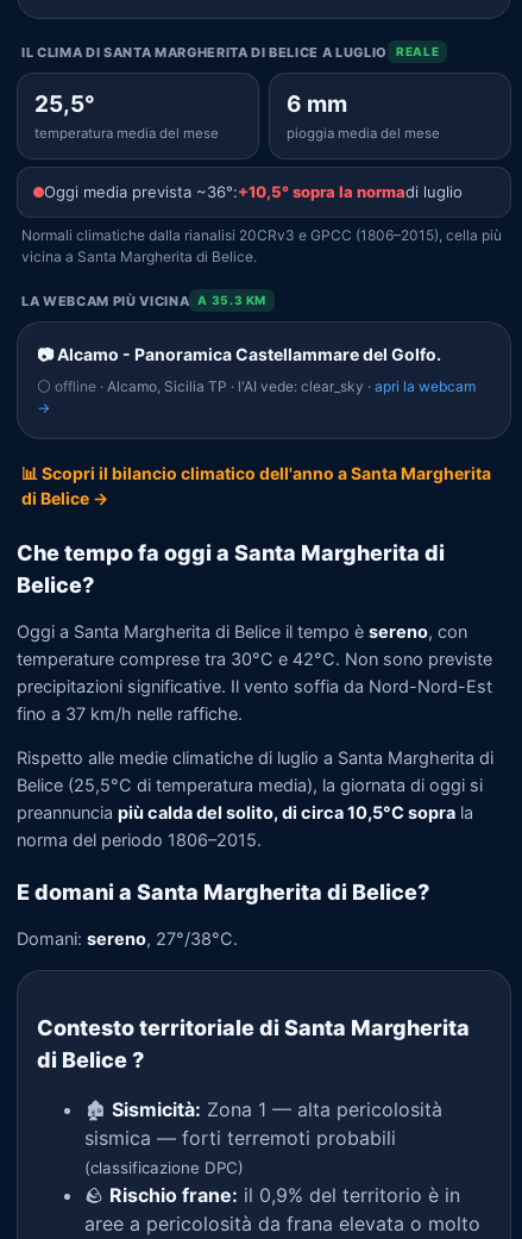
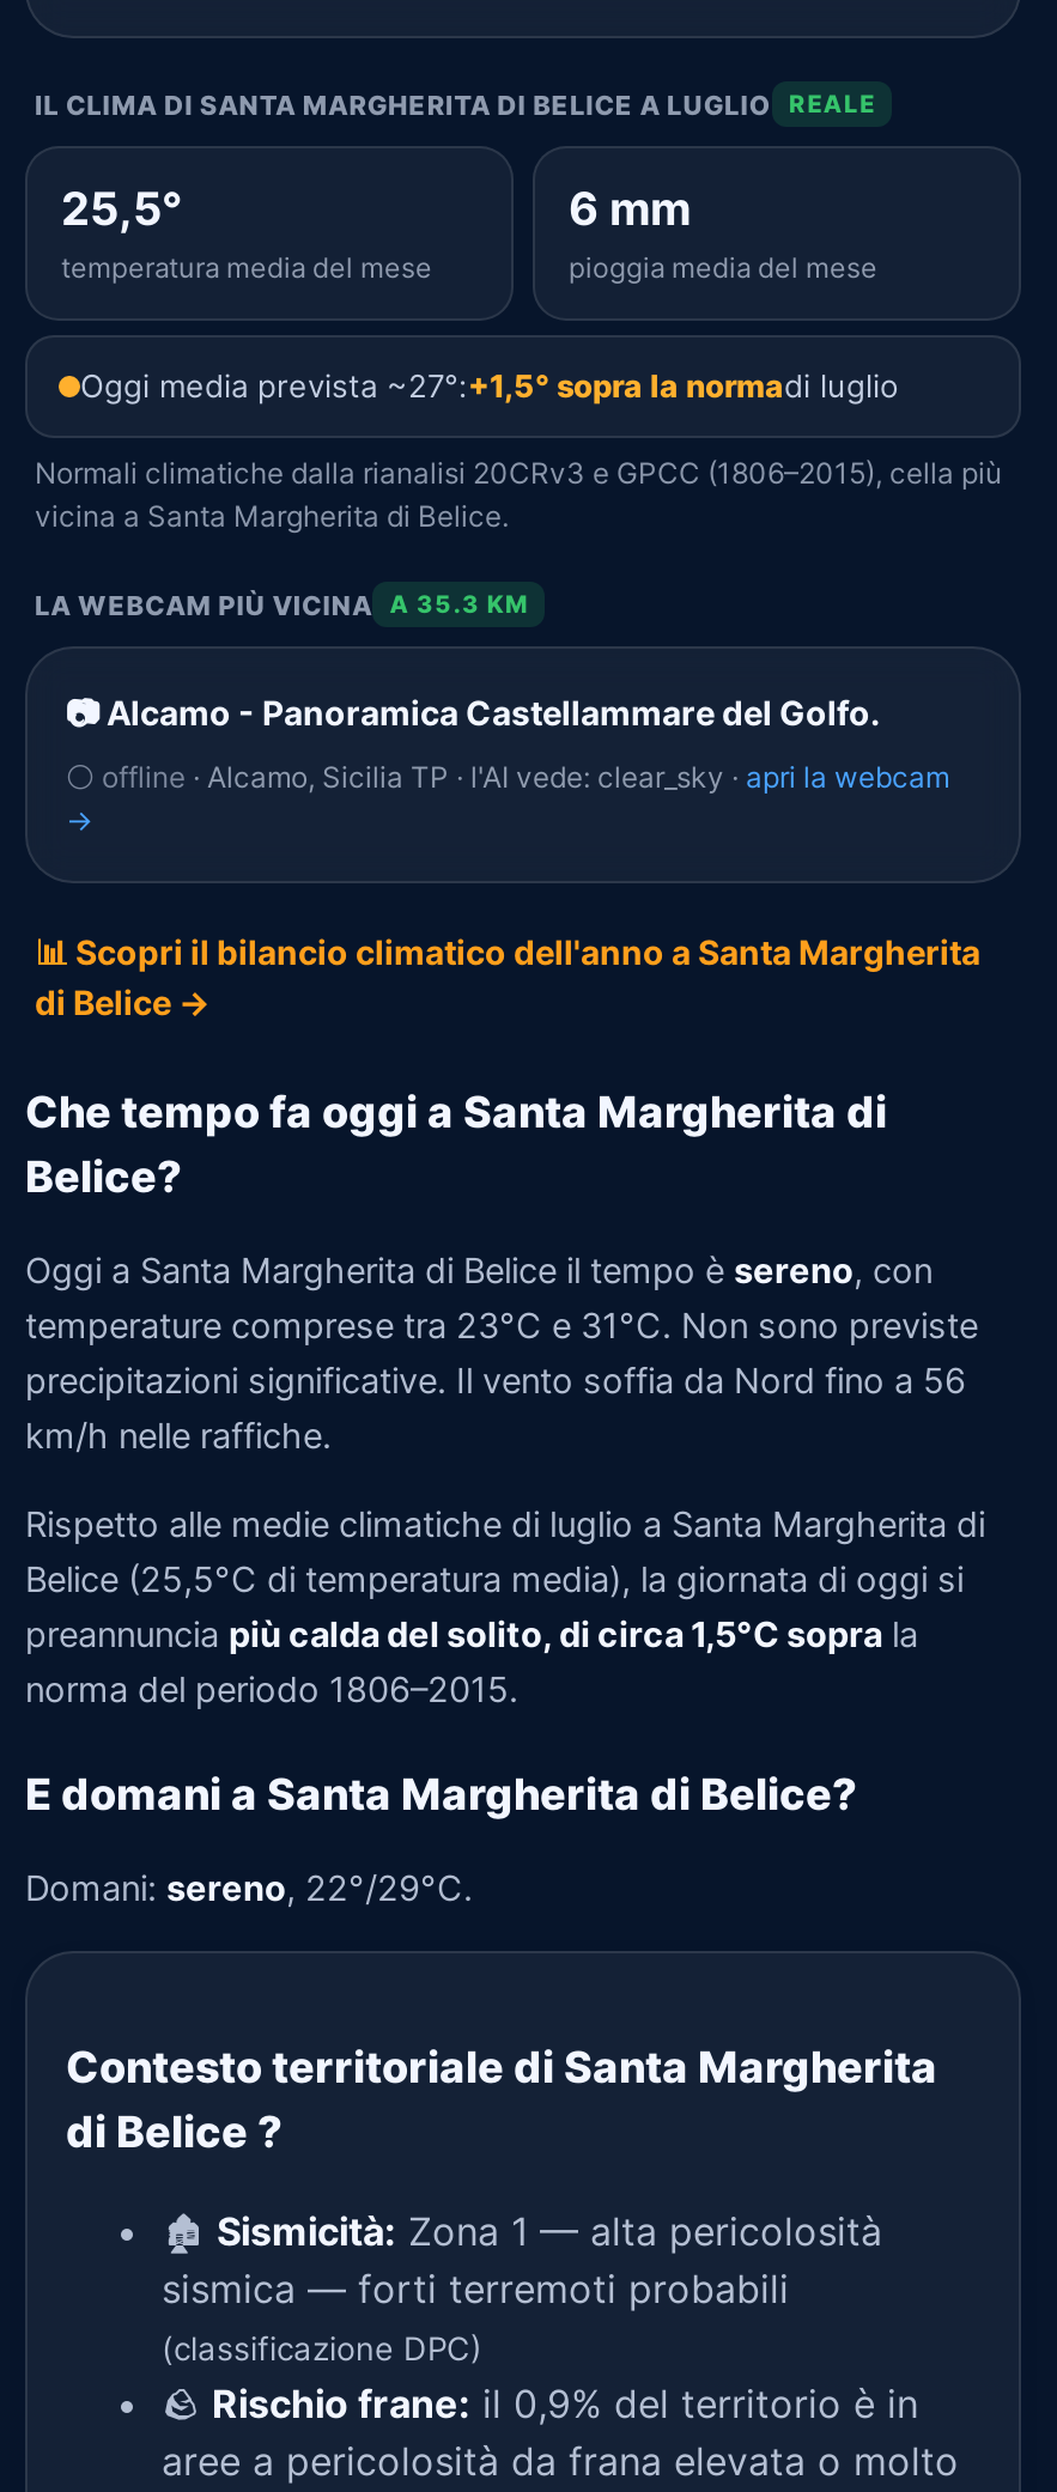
- Oggi media prevista ~36°:+10,5° sopra la normadi luglio
+ Oggi media prevista ~27°:+1,5° sopra la normadi luglio

- temperature comprese tra 30°C e 42°C. Non sono previste
- precipitazioni significative. Il vento soffia da Nord-Nord-Est
- fino a 37 km/h nelle raffiche.
+ temperature comprese tra 23°C e 31°C. Non sono previste
+ precipitazioni significative. Il vento soffia da Nord fino a 56
+ km/h nelle raffiche.

- preannuncia più calda del solito, di circa 10,5°C sopra la
+ preannuncia più calda del solito, di circa 1,5°C sopra la

- Domani: sereno, 27°/38°C.
+ Domani: sereno, 22°/29°C.
